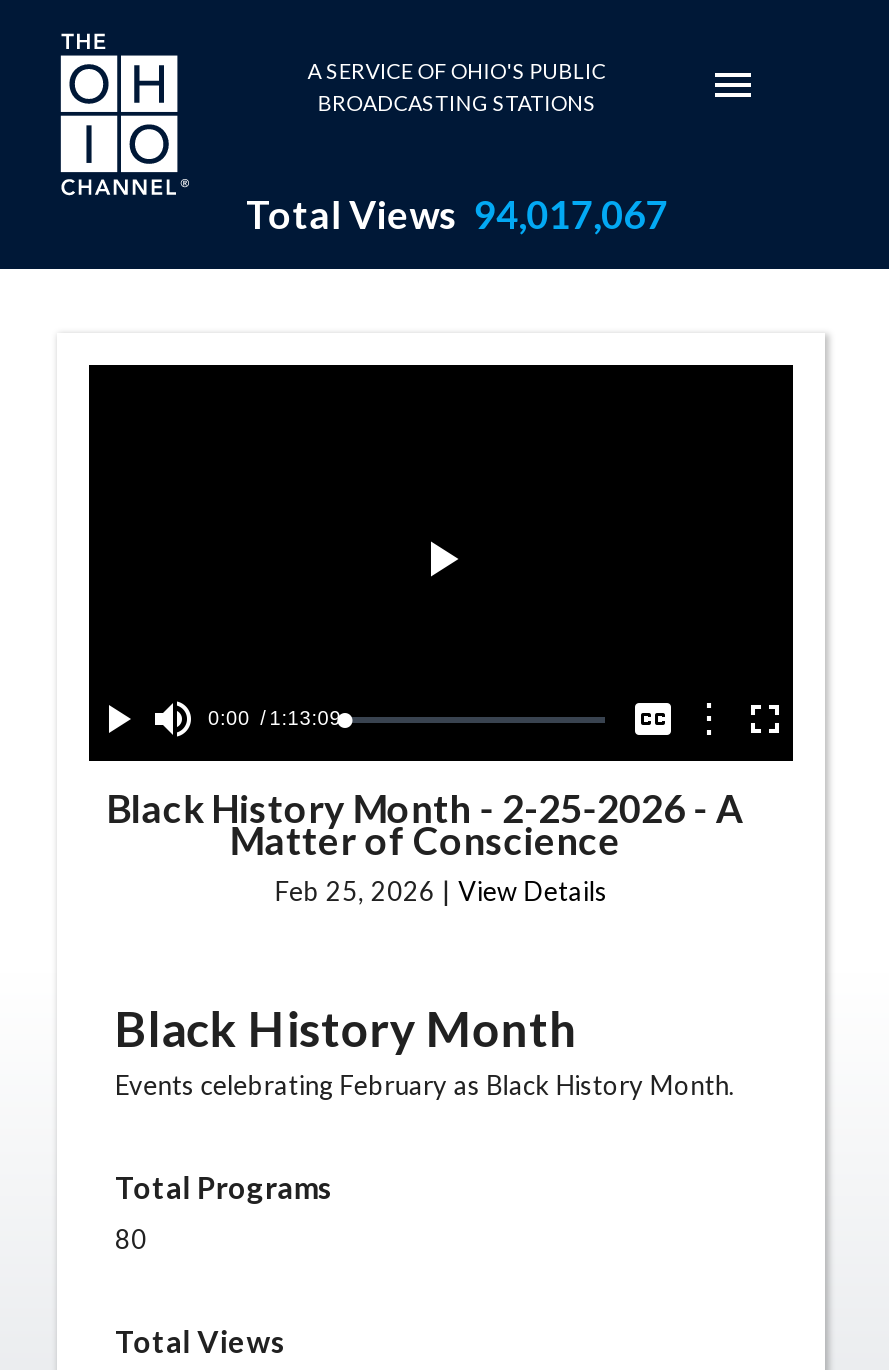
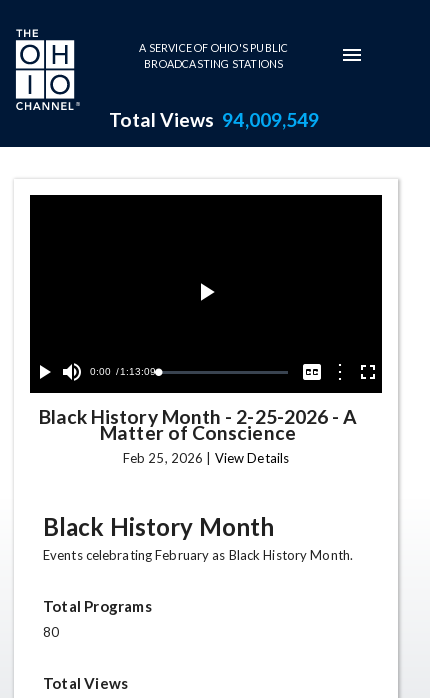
- Total Views 94,017,067
+ Total Views 94,009,549
